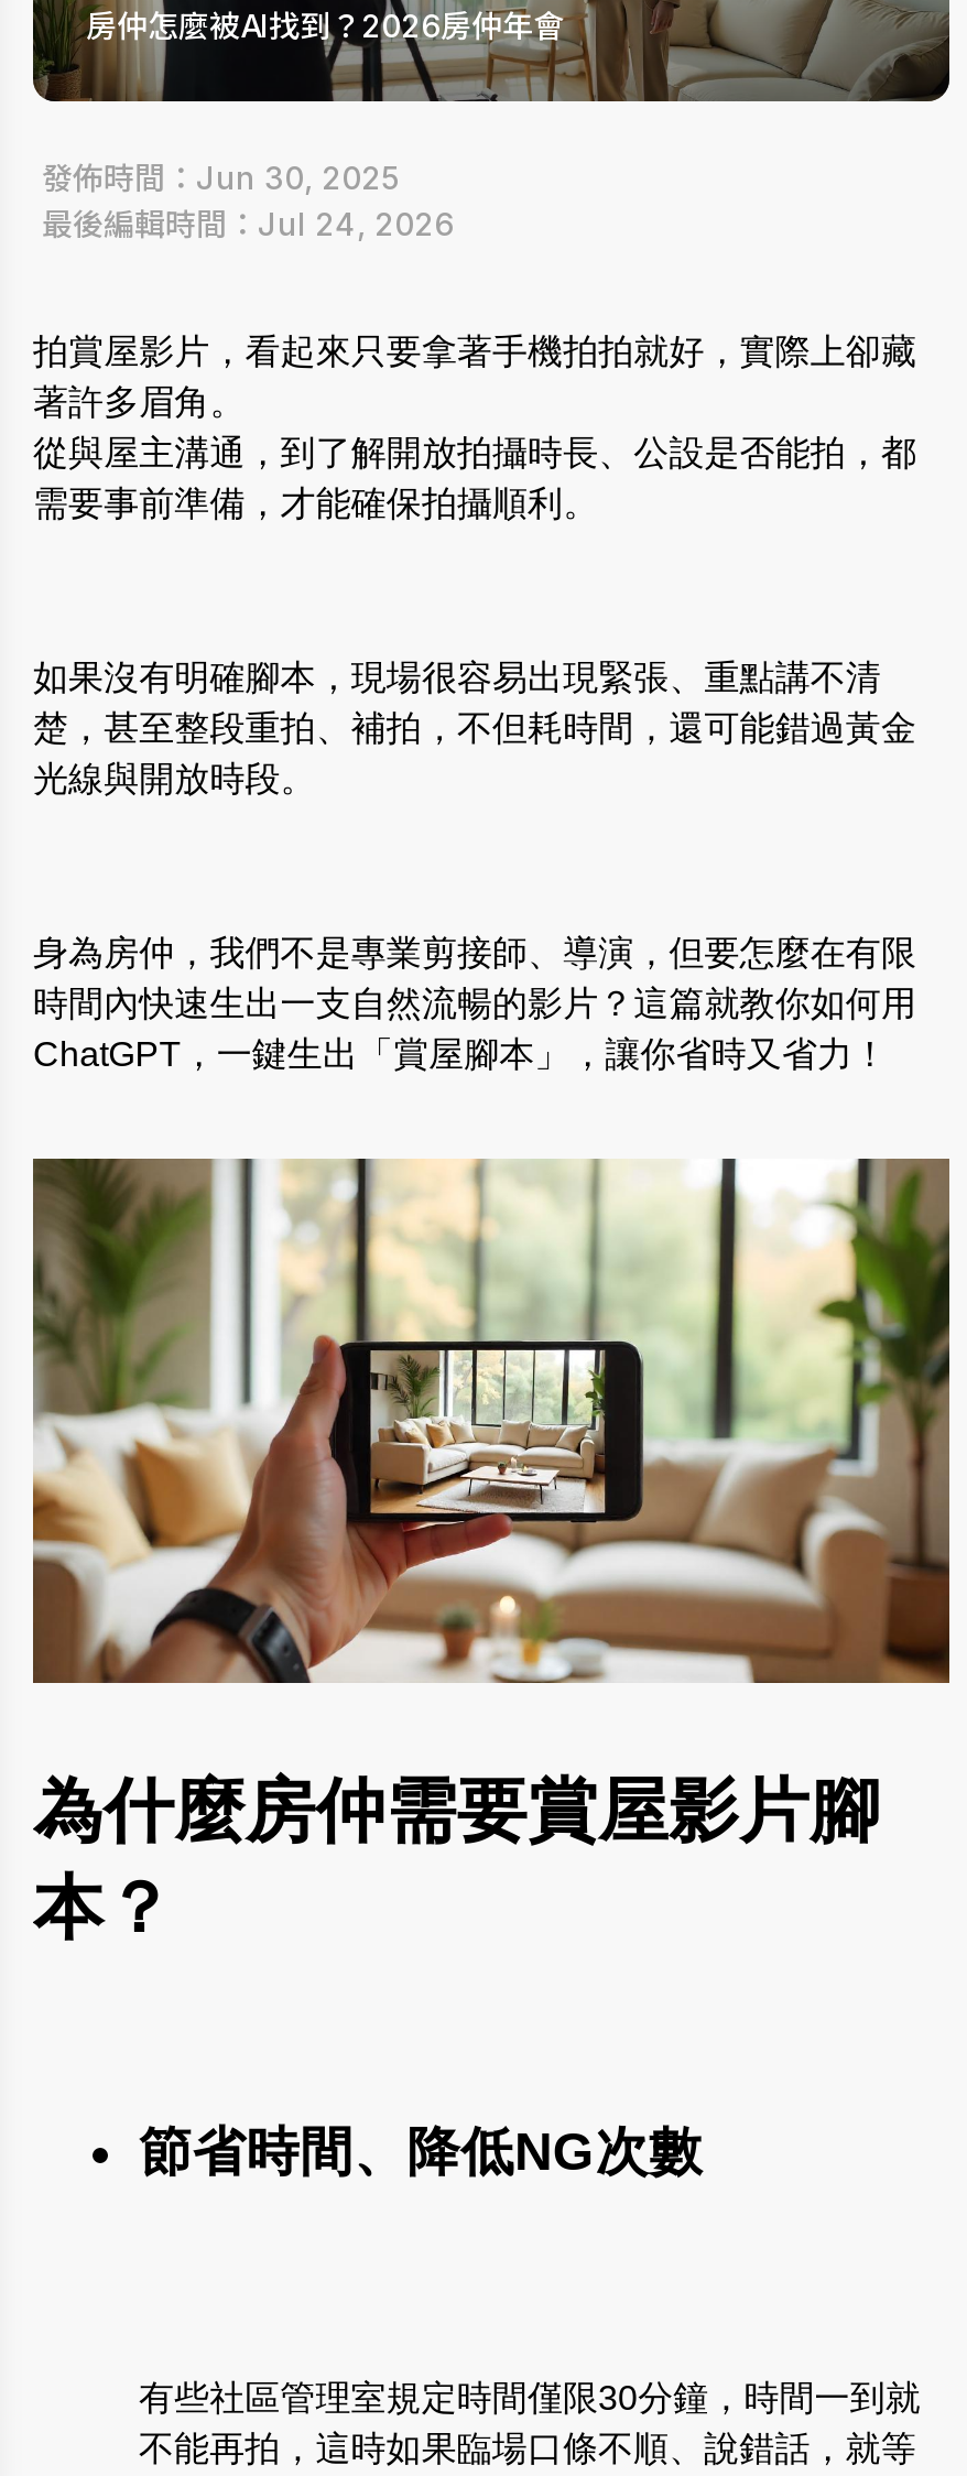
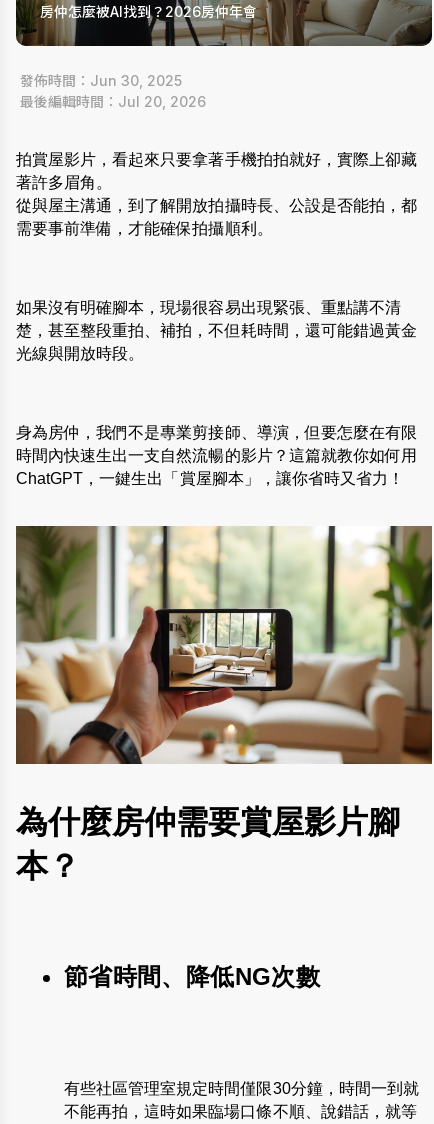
- 最後編輯時間：Jul 24, 2026
+ 最後編輯時間：Jul 20, 2026
